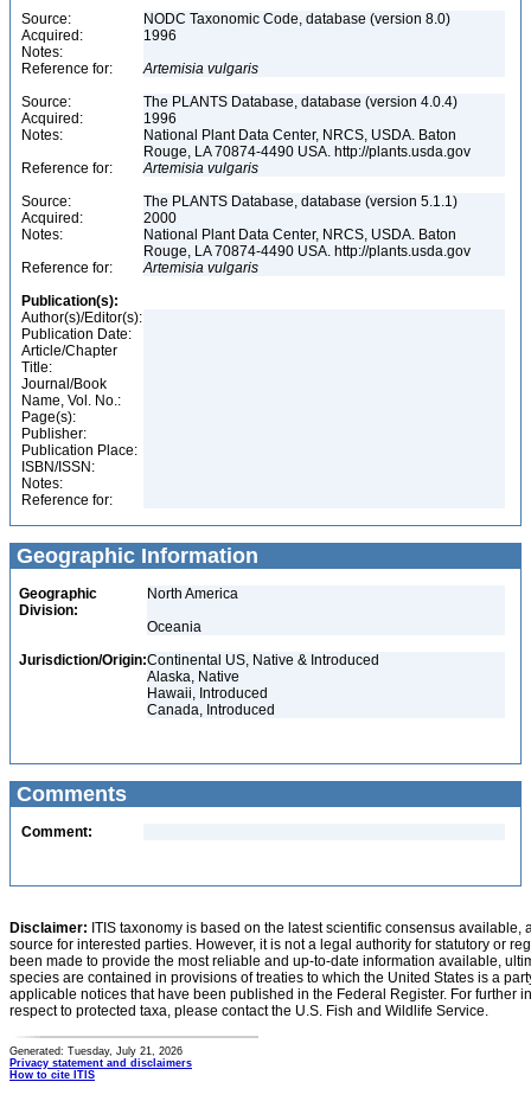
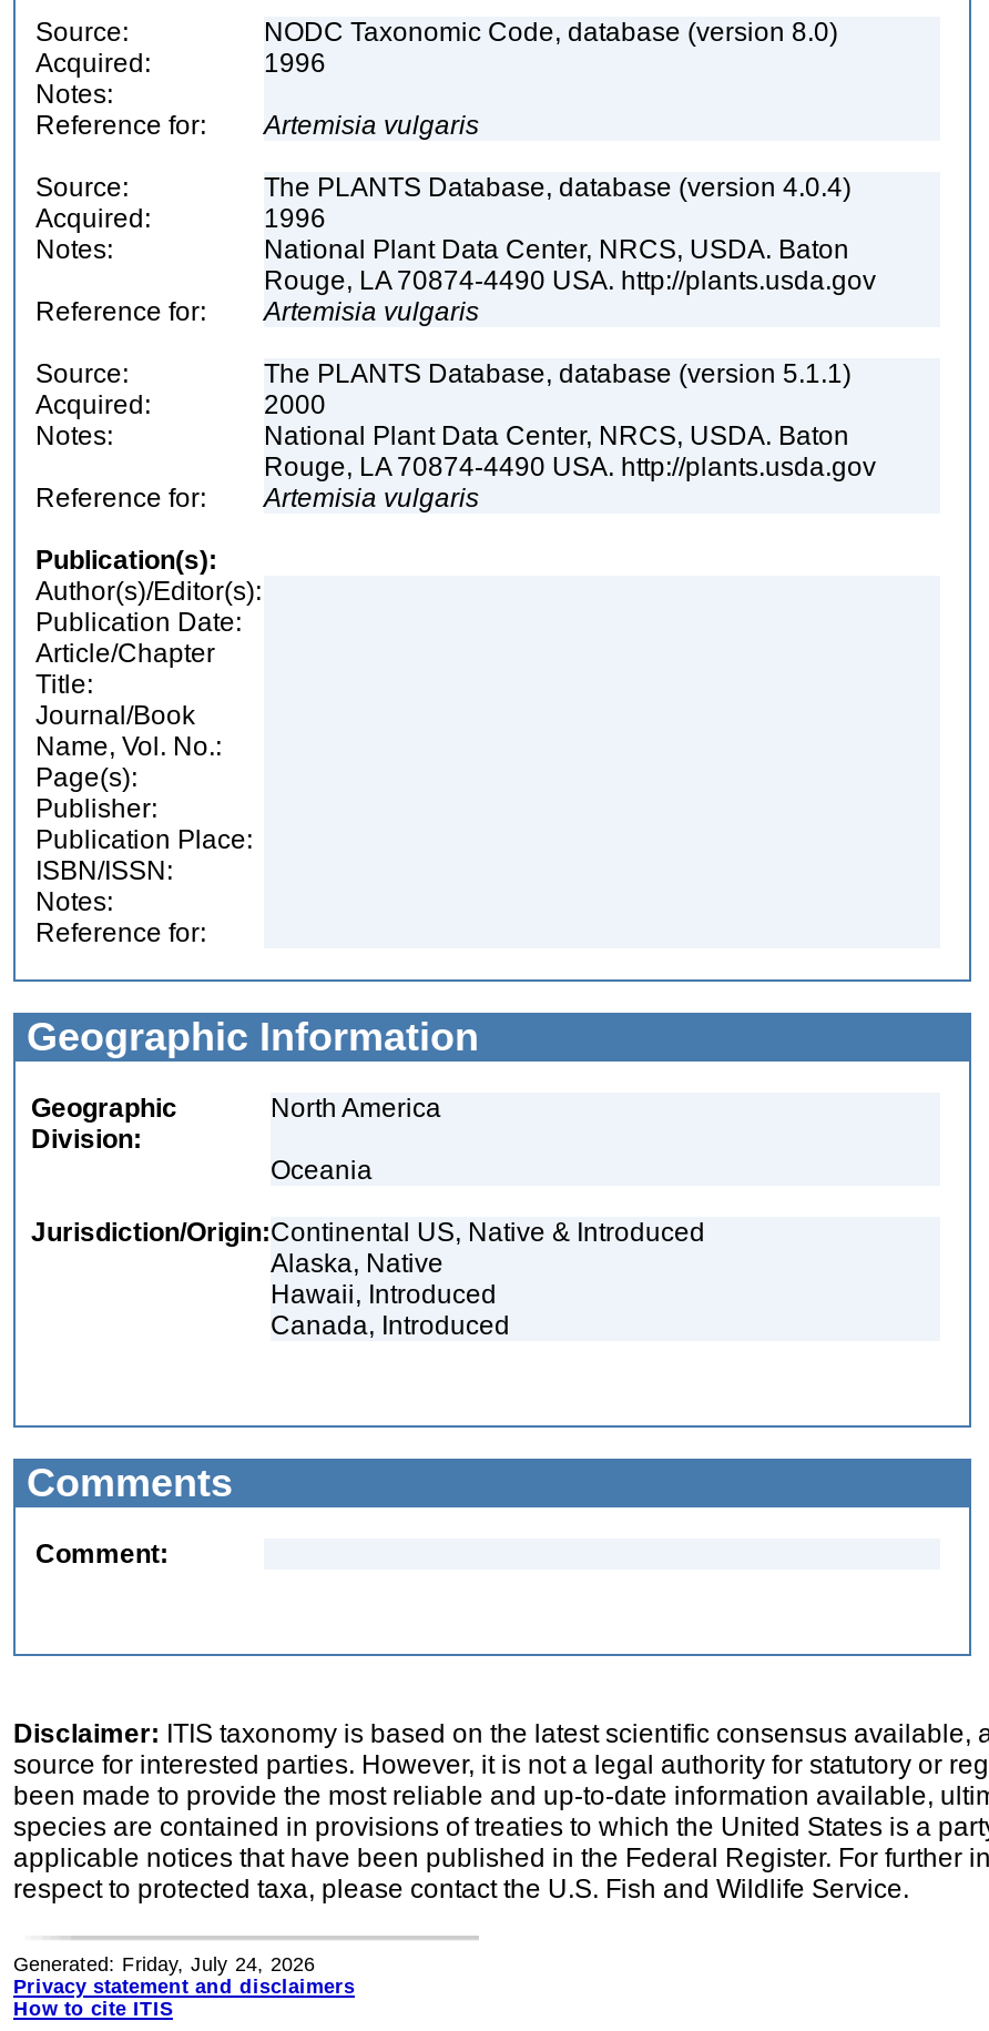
- Generated: Tuesday, July 21, 2026
+ Generated: Friday, July 24, 2026
